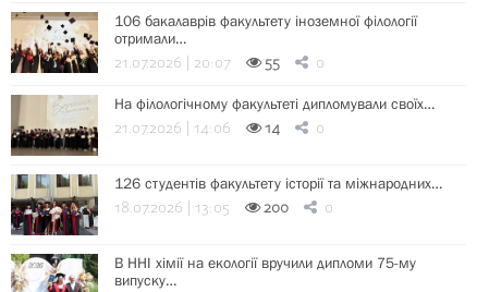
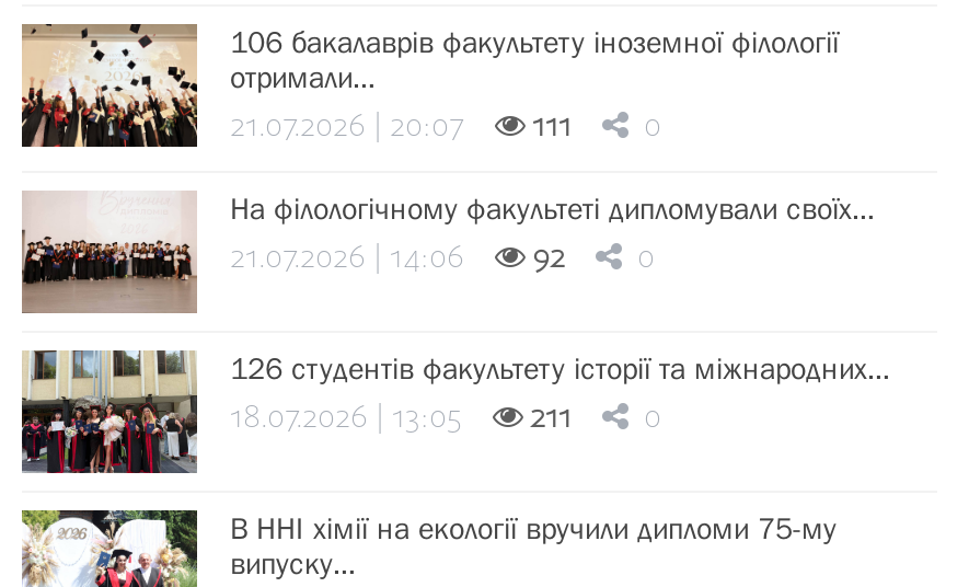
- 55
+ 111

- [image]
+ [image]

- 14
+ 92

- 200
+ 211
